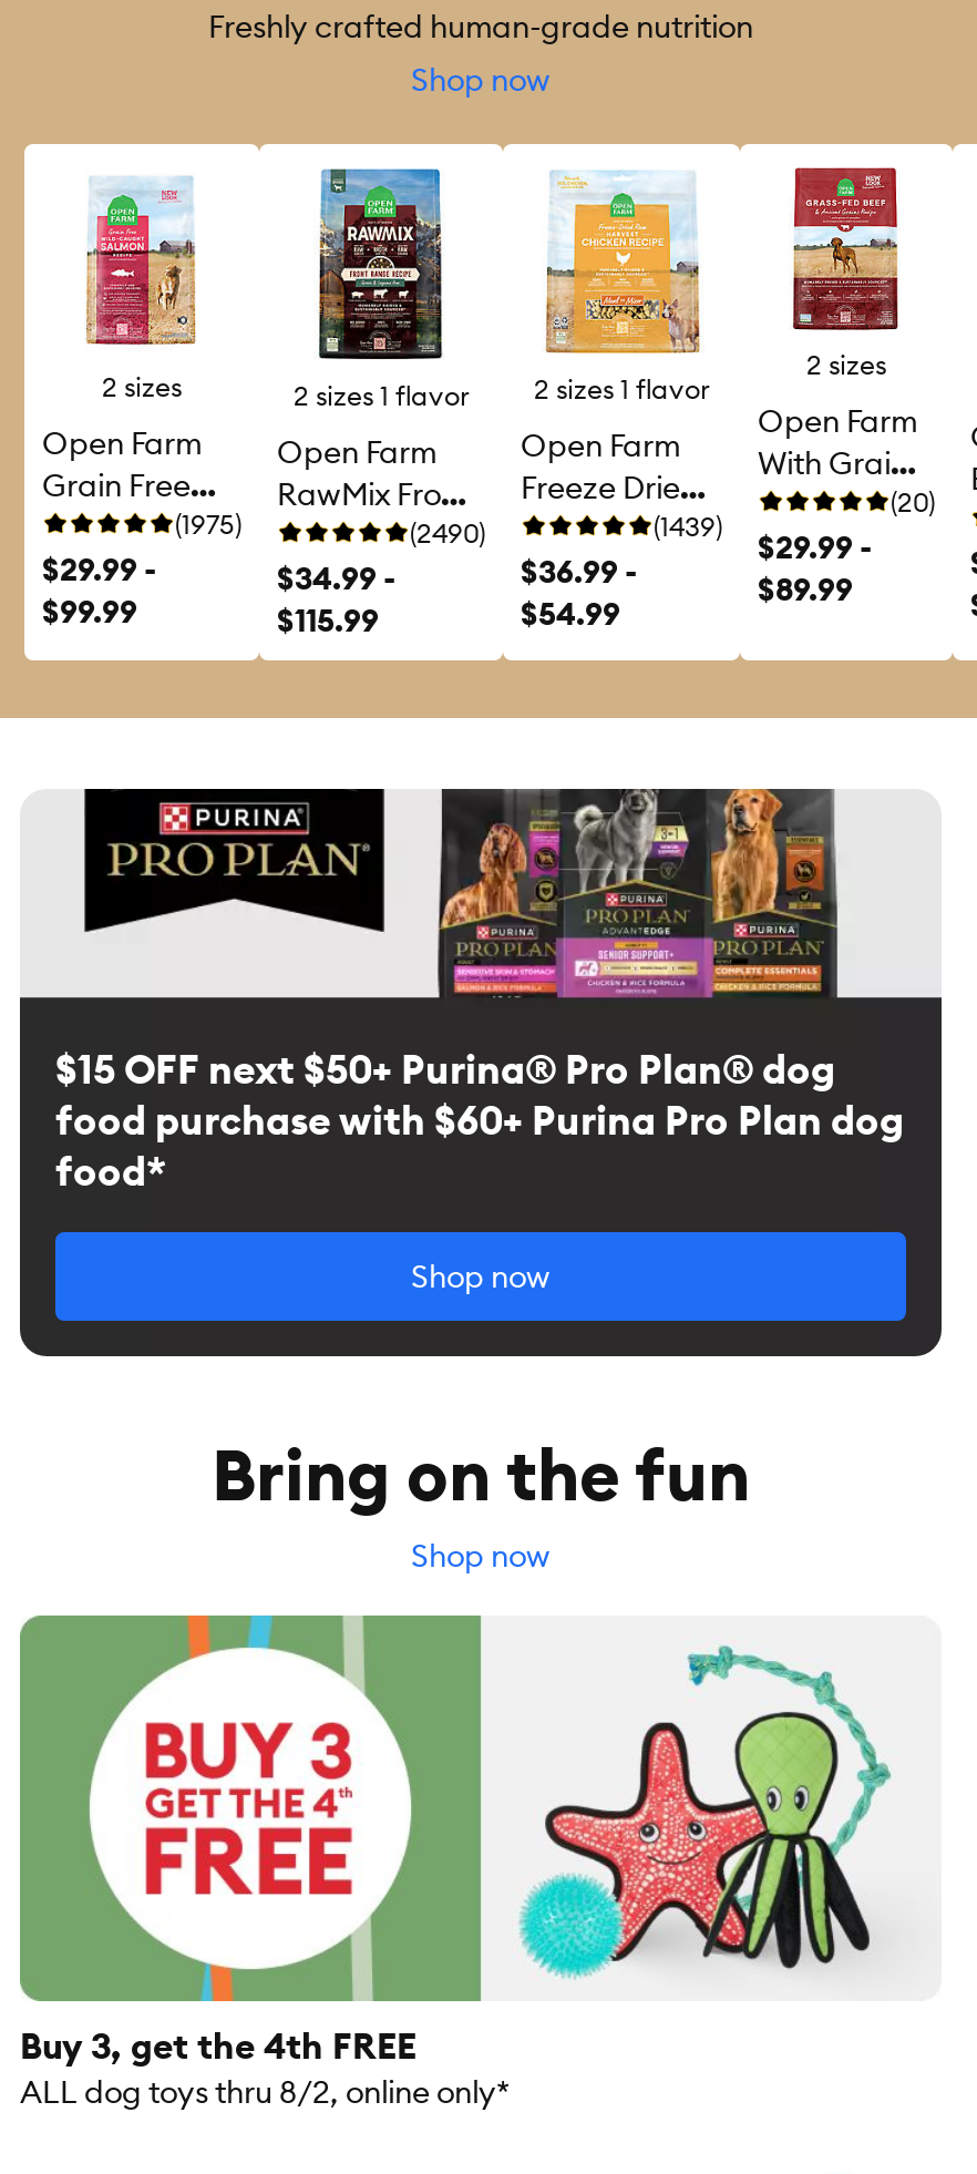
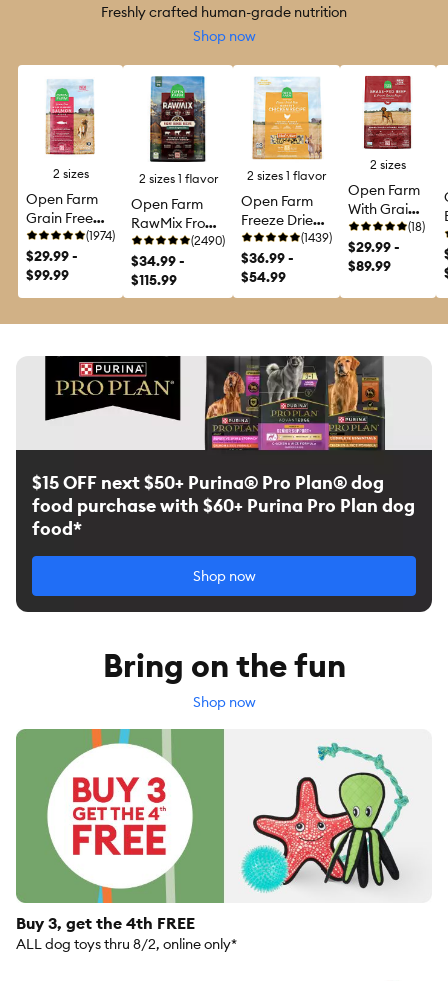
- (20)
+ (18)

- (1975)
+ (1974)
